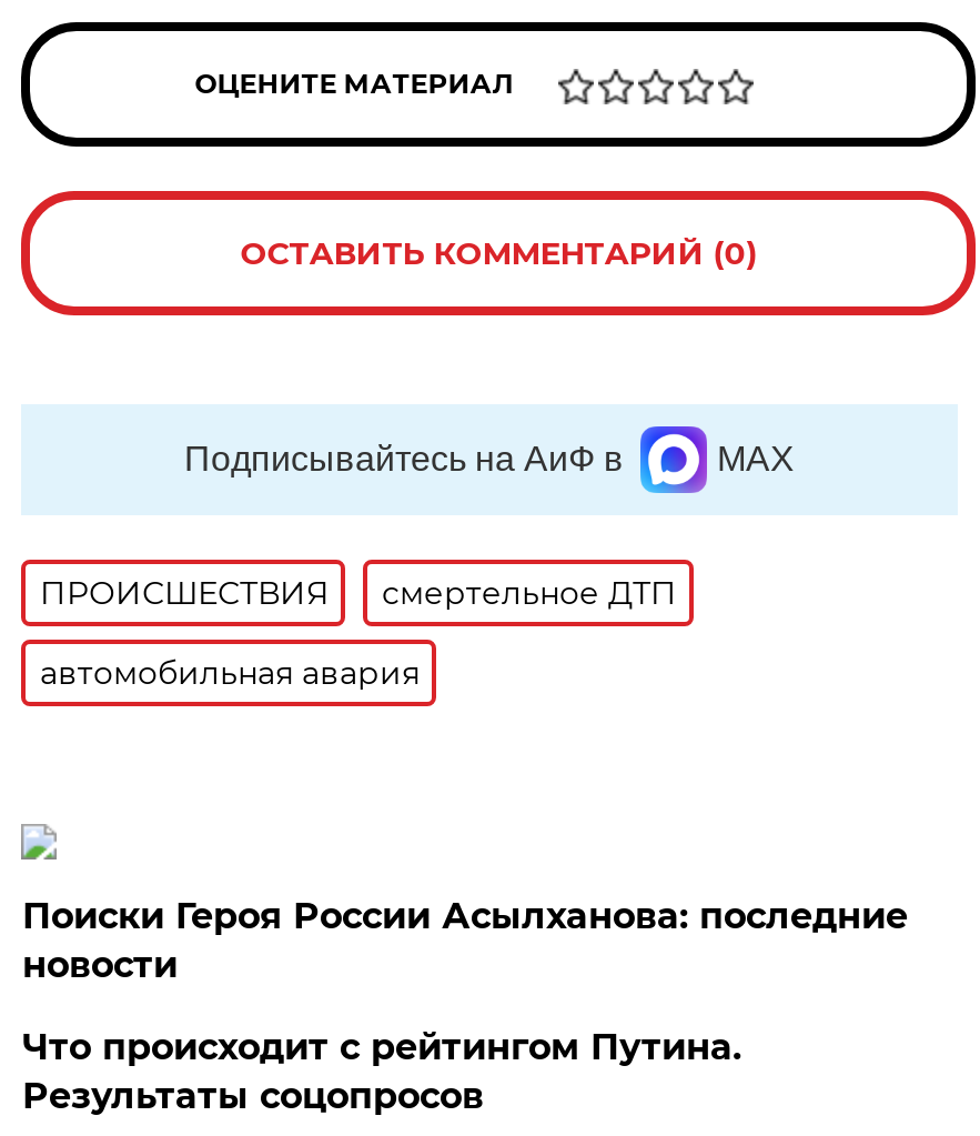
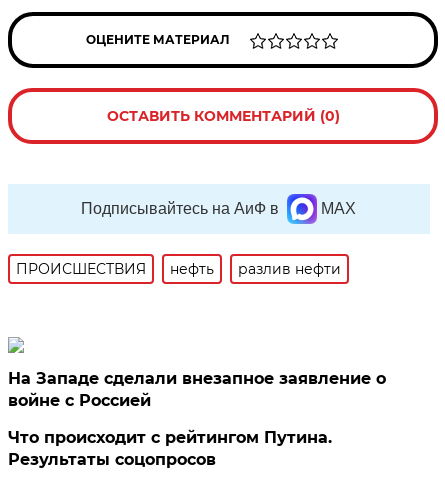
- смертельное ДТП
- автомобильная авария
+ нефть
+ разлив нефти

- Поиски Героя России Асылханова: последние
- новости
+ На Западе сделали внезапное заявление о
+ войне с Россией
